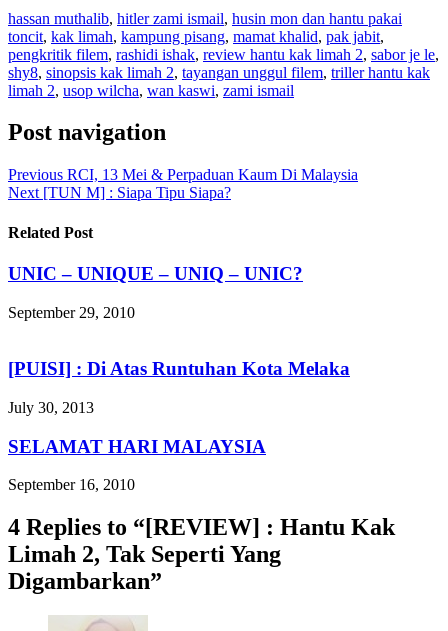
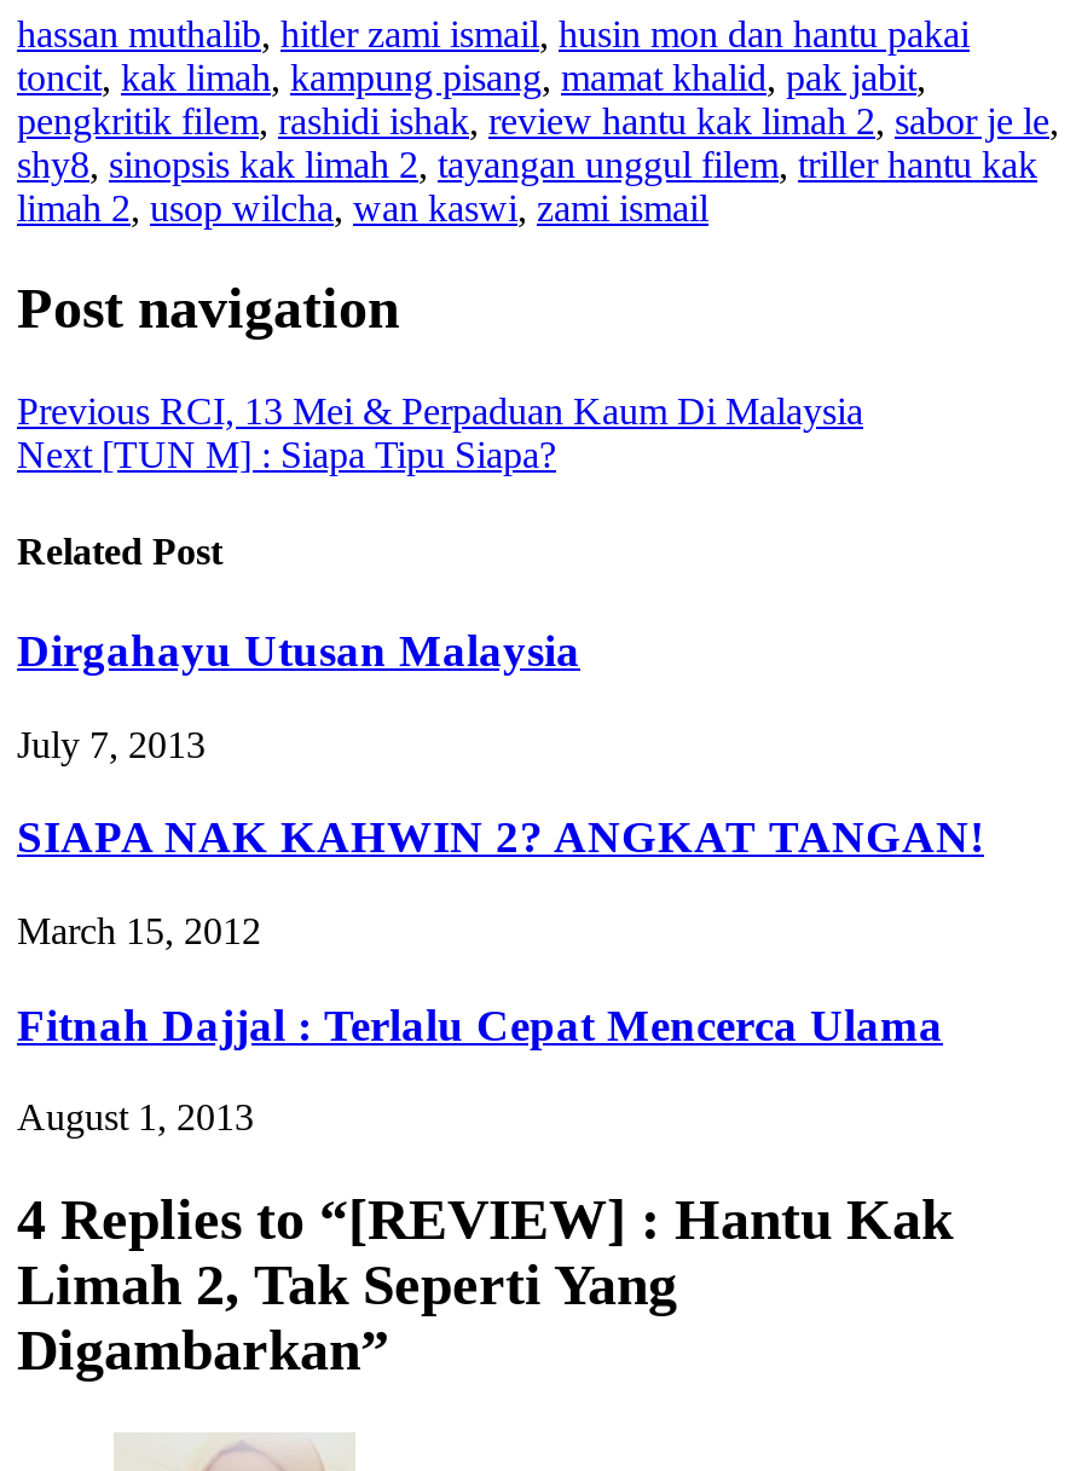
- UNIC – UNIQUE – UNIQ – UNIC?
+ Dirgahayu Utusan Malaysia

- September 29, 2010
+ July 7, 2013

- [PUISI] : Di Atas Runtuhan Kota Melaka
+ SIAPA NAK KAHWIN 2? ANGKAT TANGAN!

- July 30, 2013
+ March 15, 2012

- SELAMAT HARI MALAYSIA
+ Fitnah Dajjal : Terlalu Cepat Mencerca Ulama

- September 16, 2010
+ August 1, 2013
